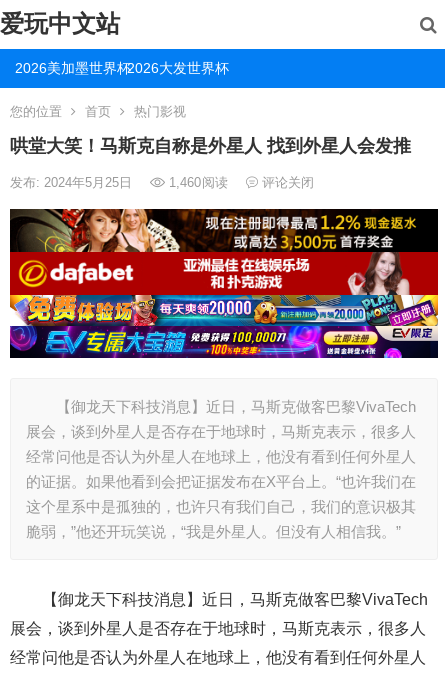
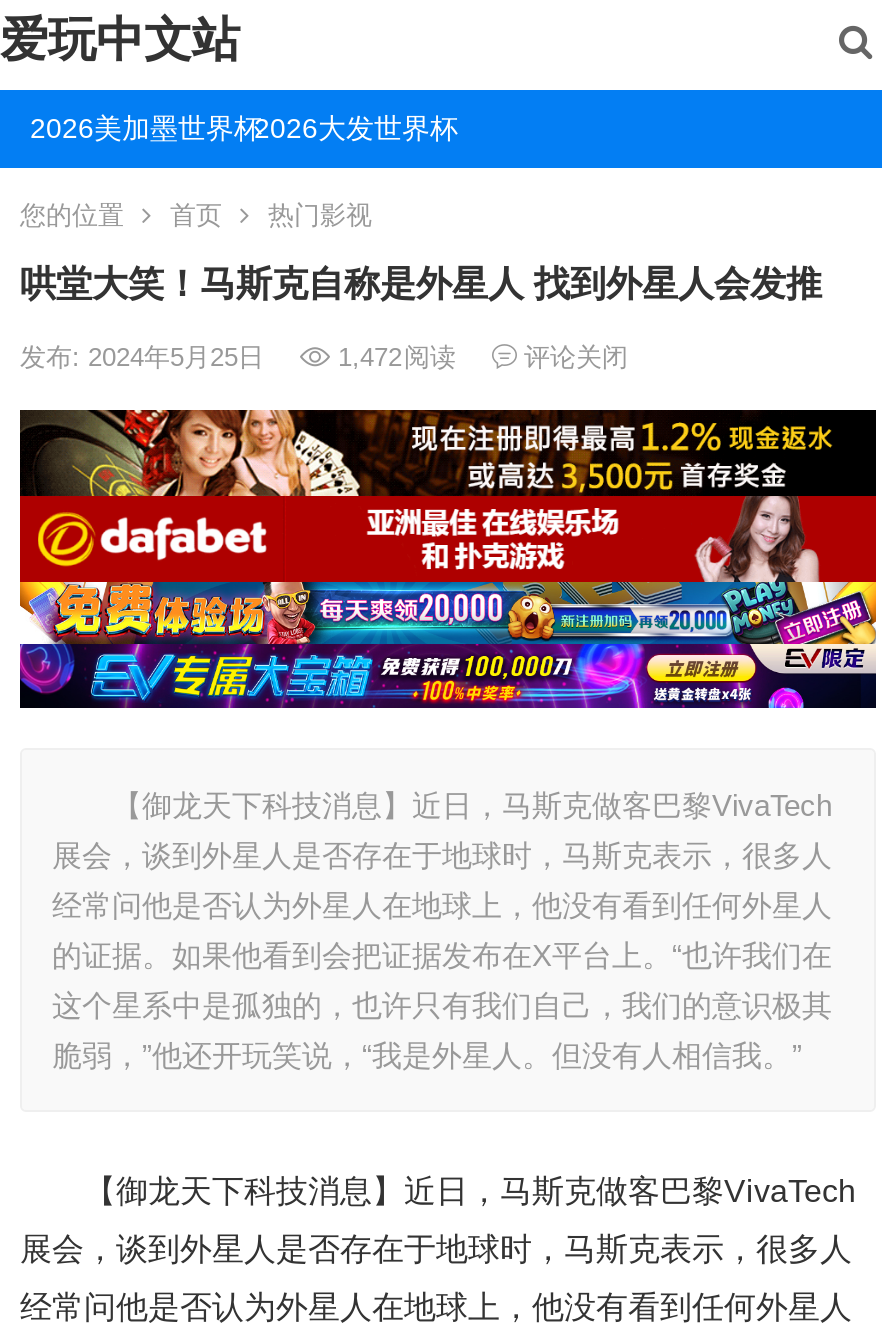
- 发布: 2024年5月25日 1,460阅读 评论关闭
+ 发布: 2024年5月25日 1,472阅读 评论关闭
